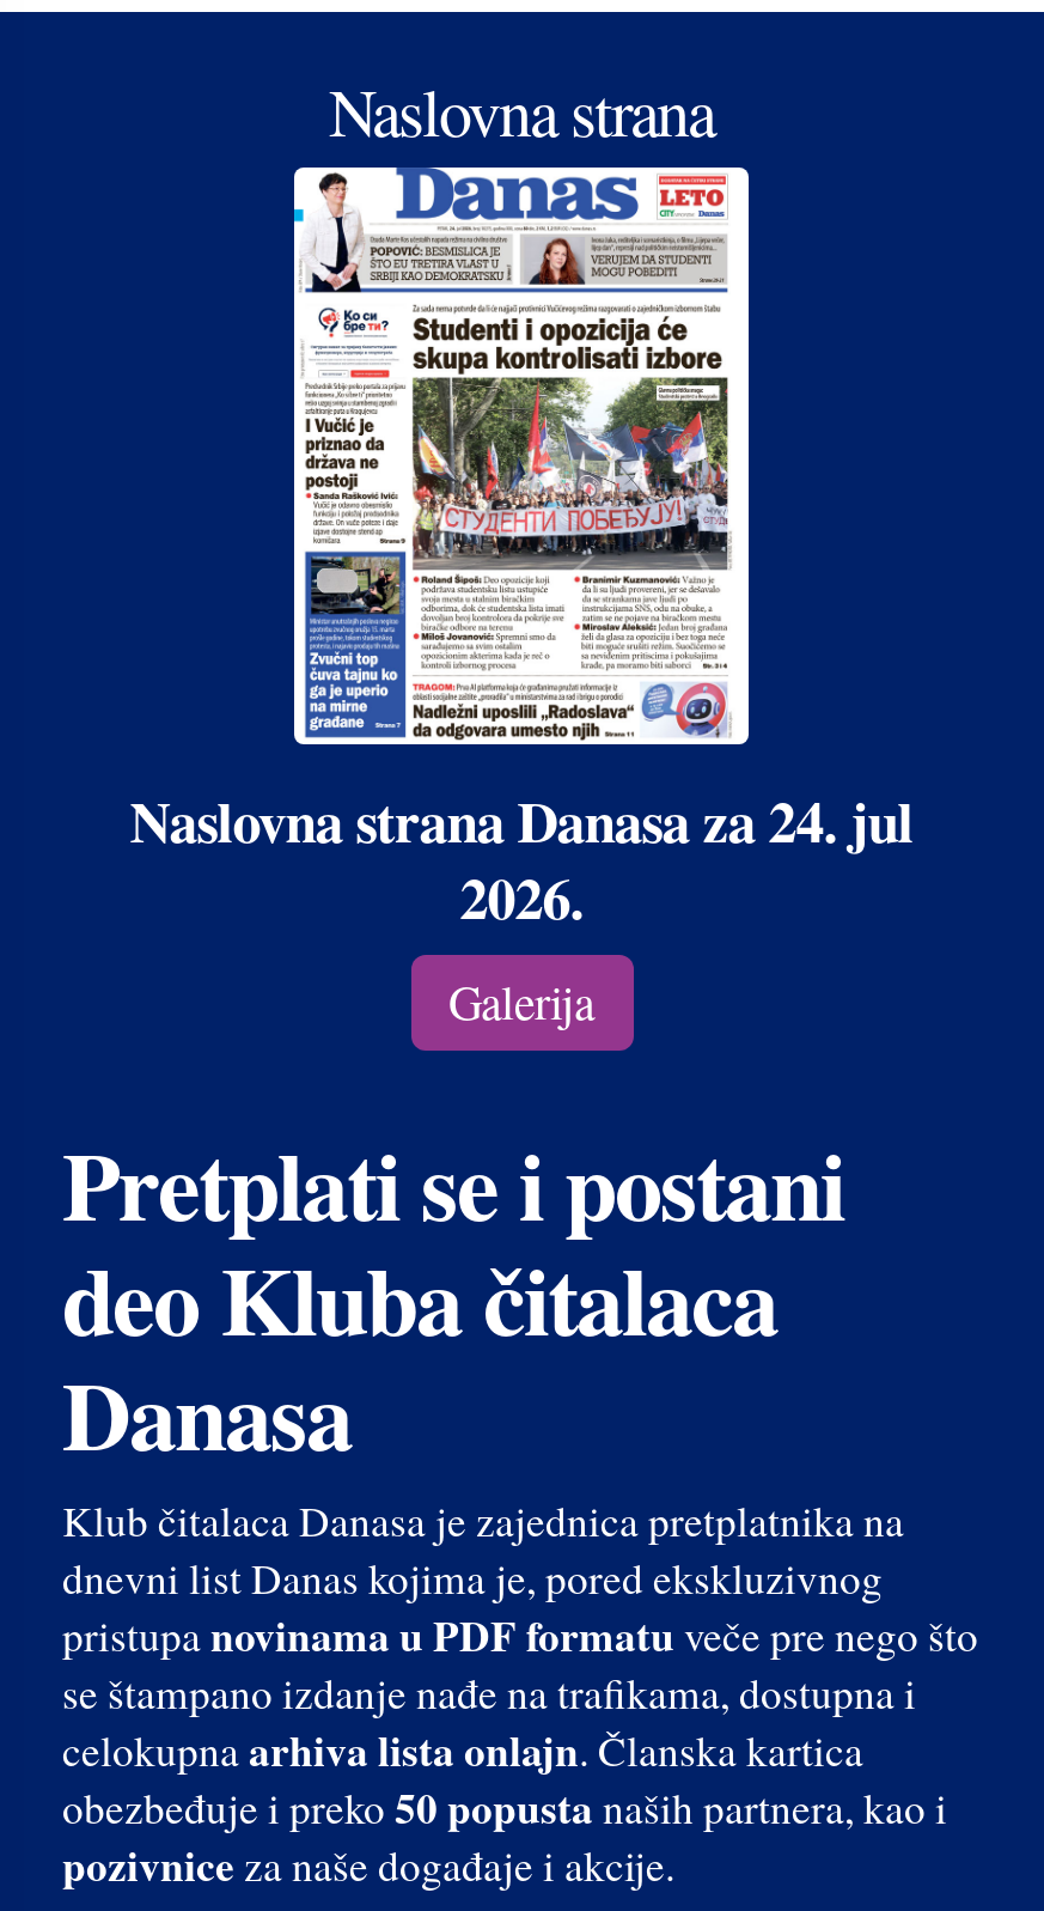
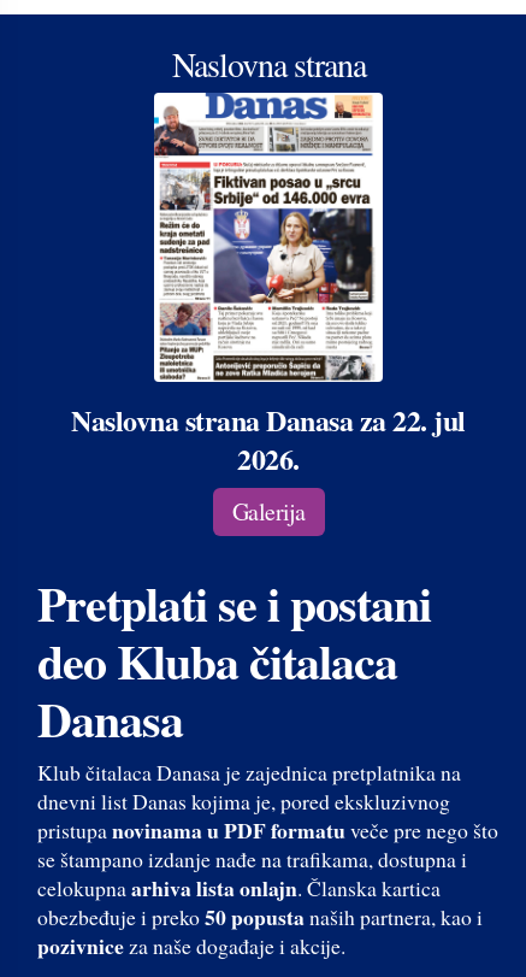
- [image]
- Naslovna strana Danasa za 24. jul
+ [image]
+ Naslovna strana Danasa za 22. jul
